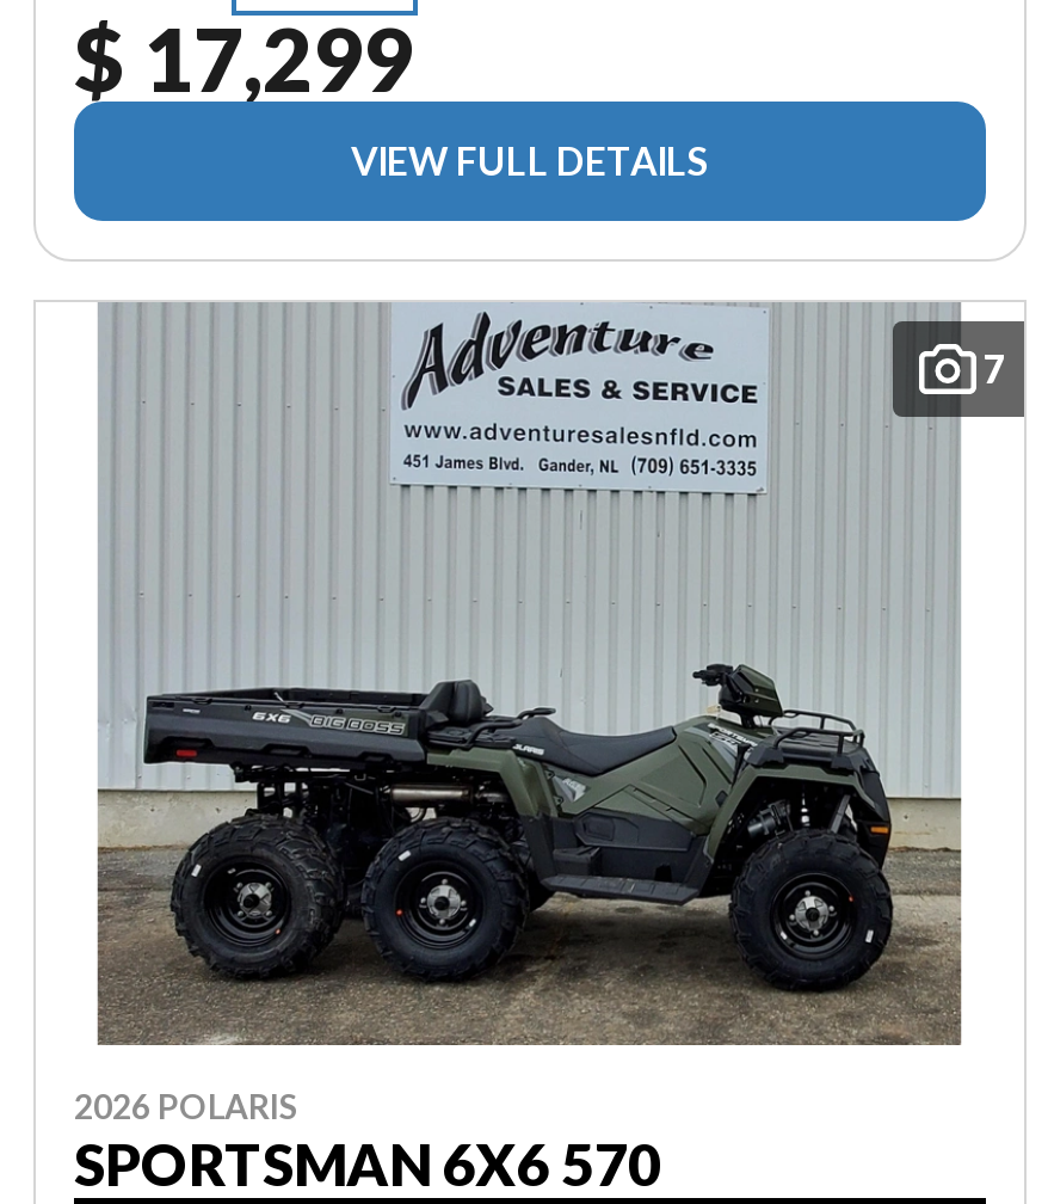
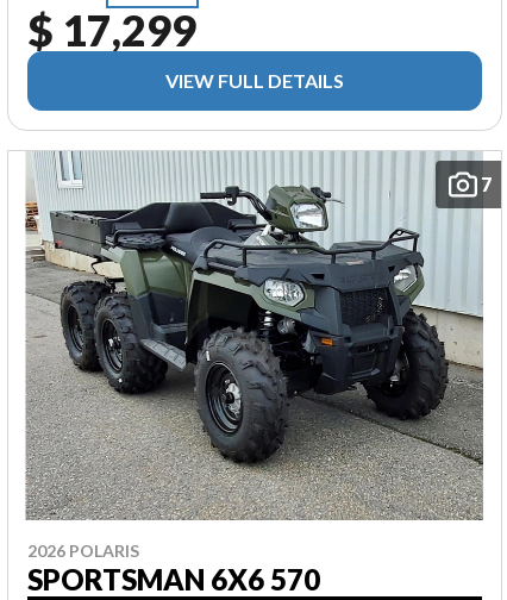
- [image]
+ [image]
